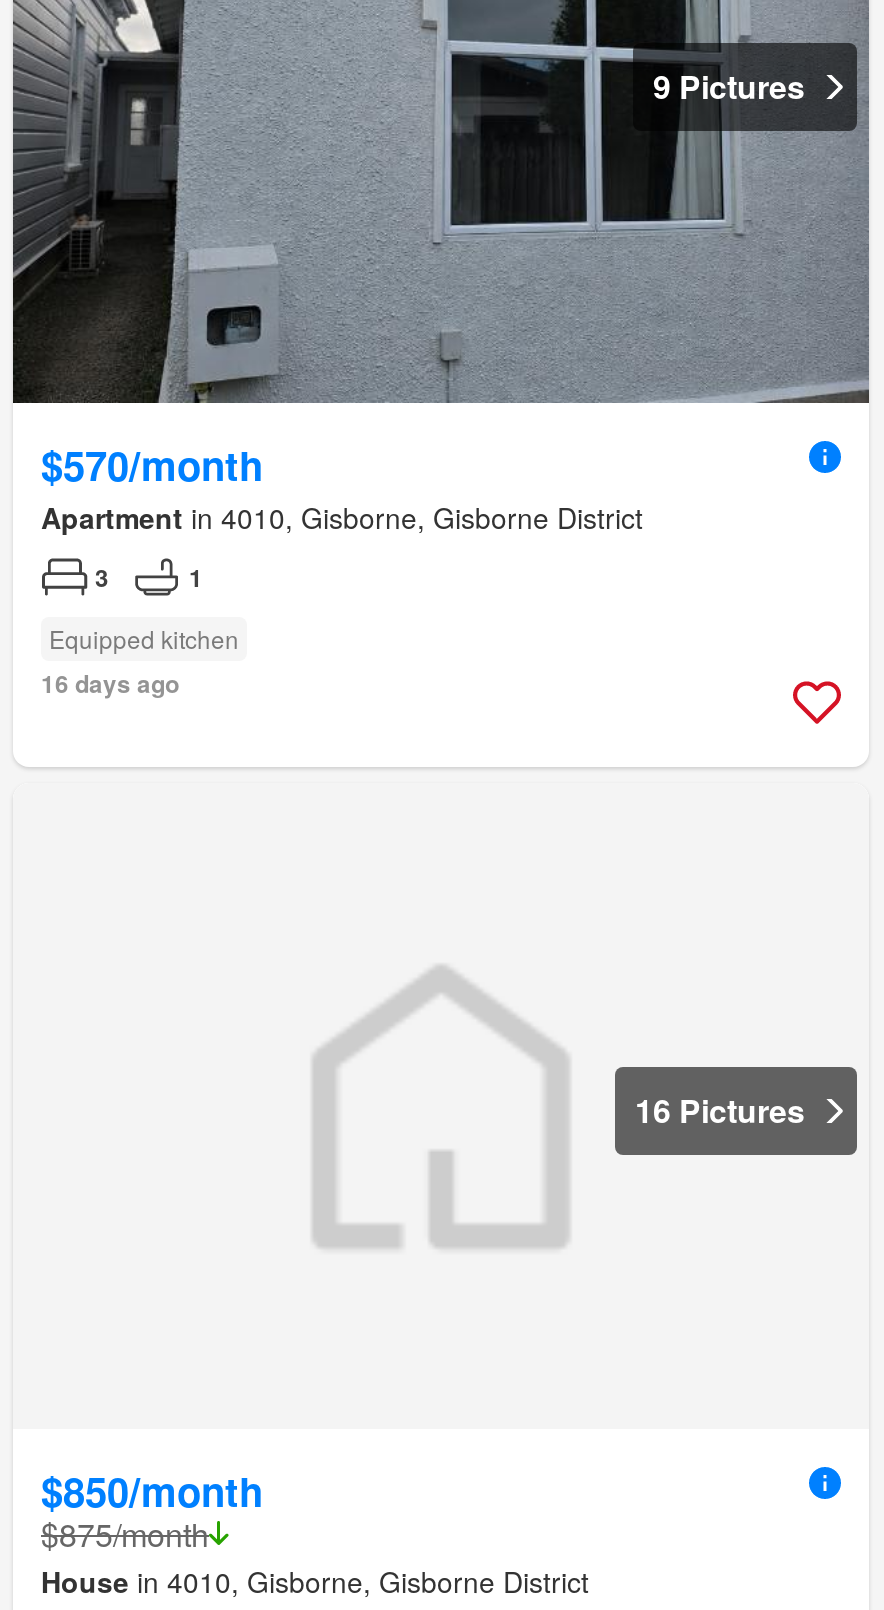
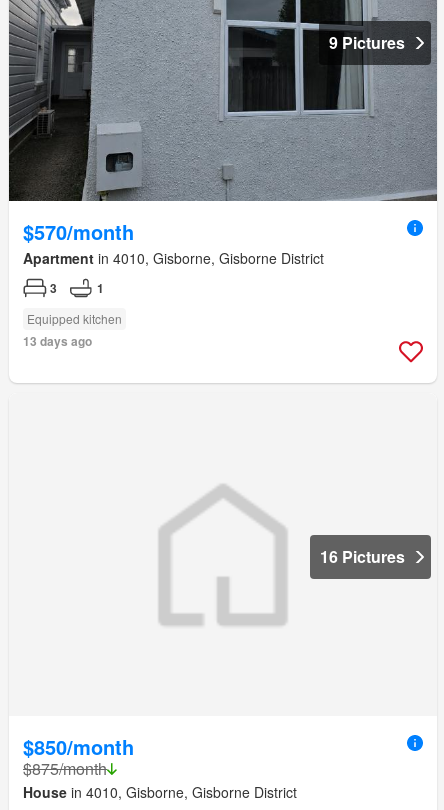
- 16 days ago
+ 13 days ago
